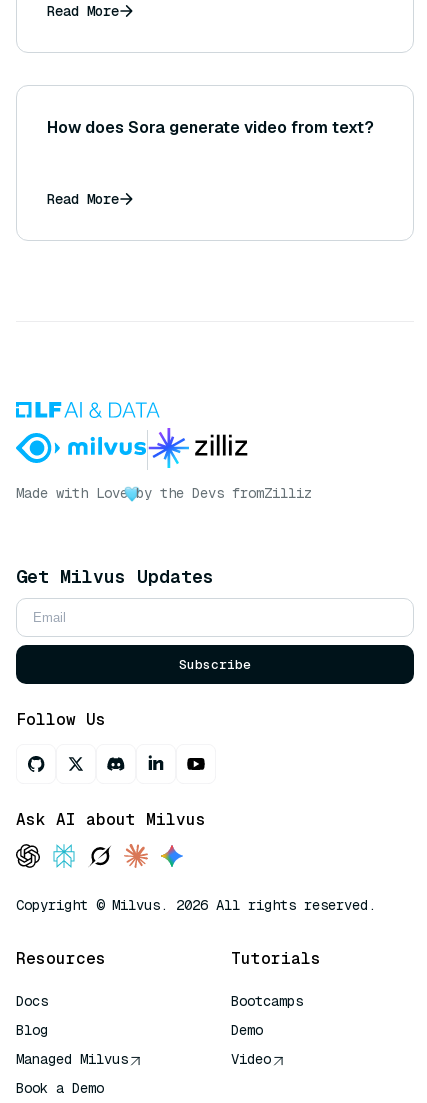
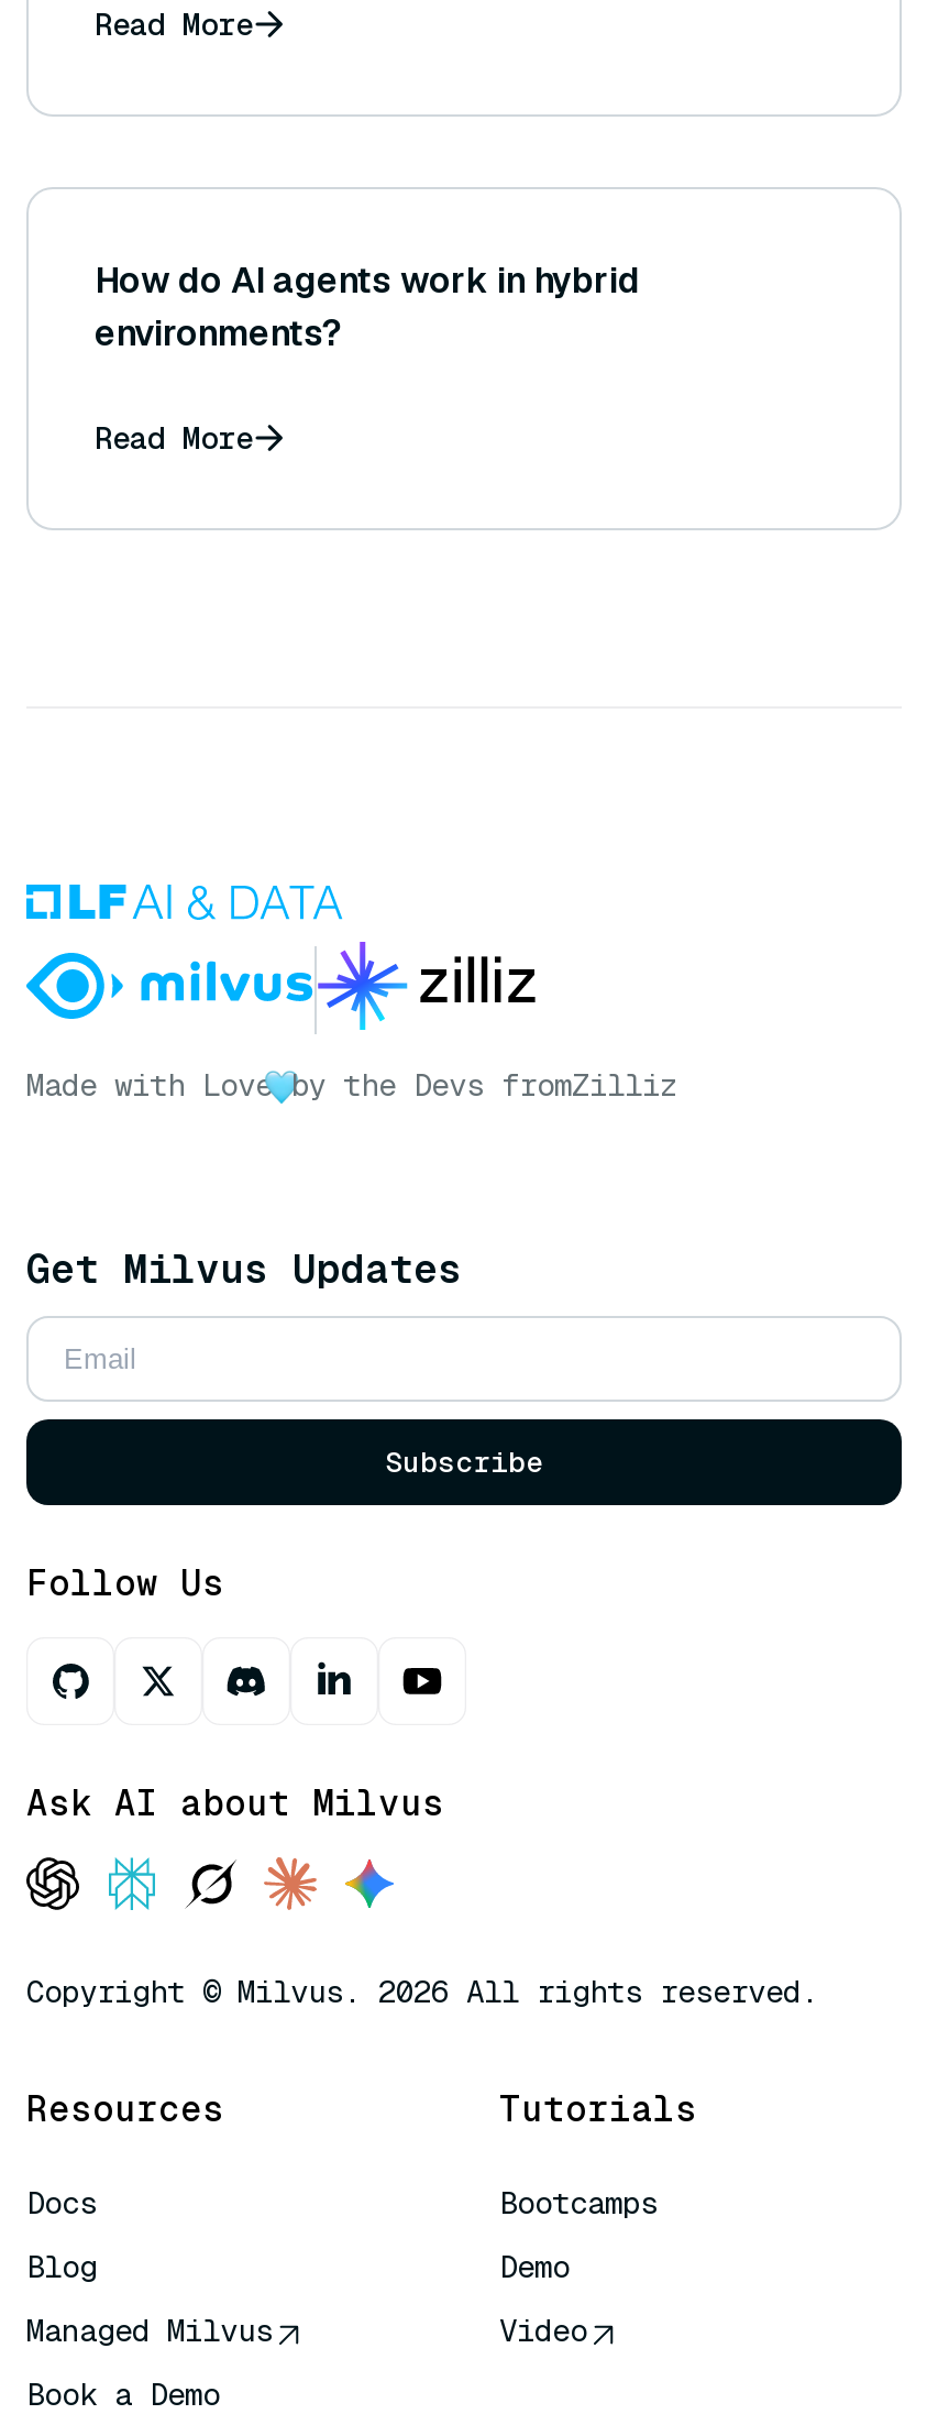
- How does Sora generate video from text?
+ How do AI agents work in hybrid
+ environments?
